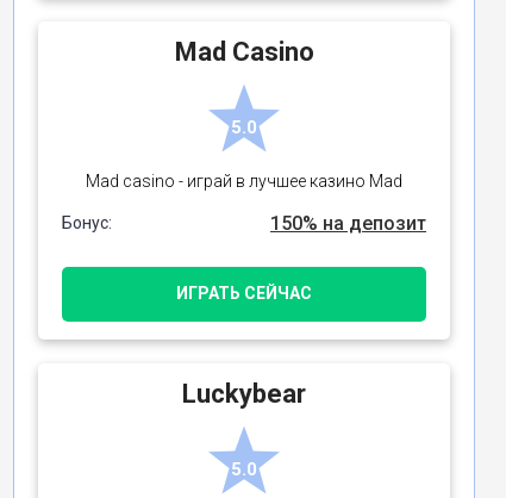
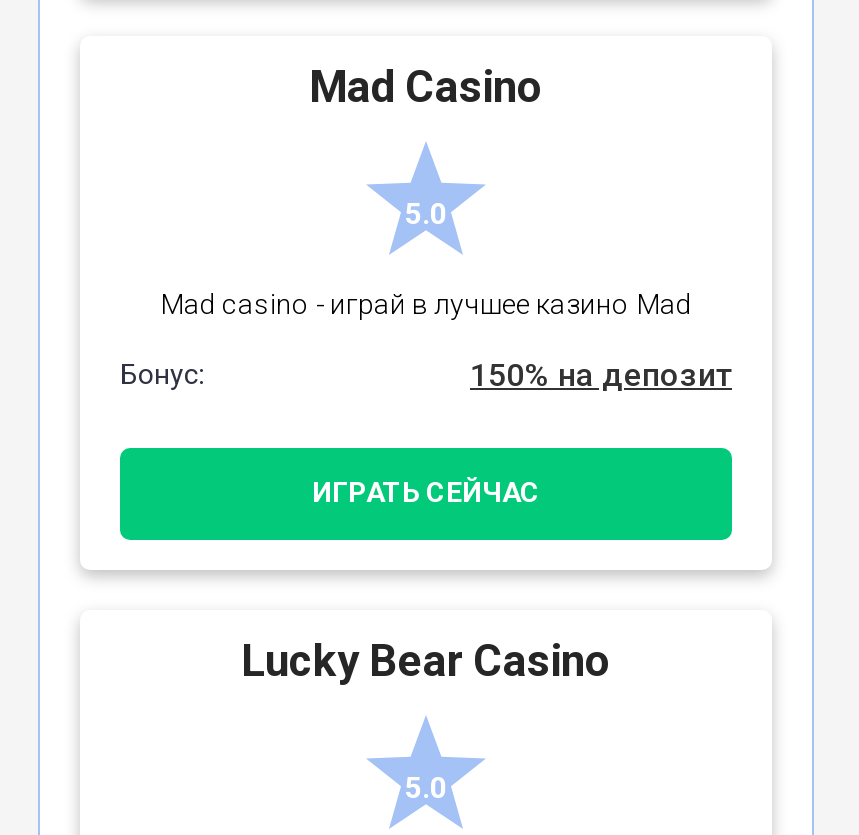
- Luckybear
+ Lucky Bear Casino
